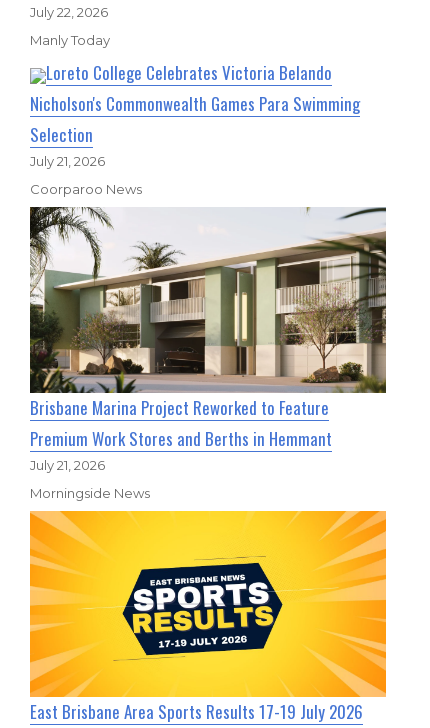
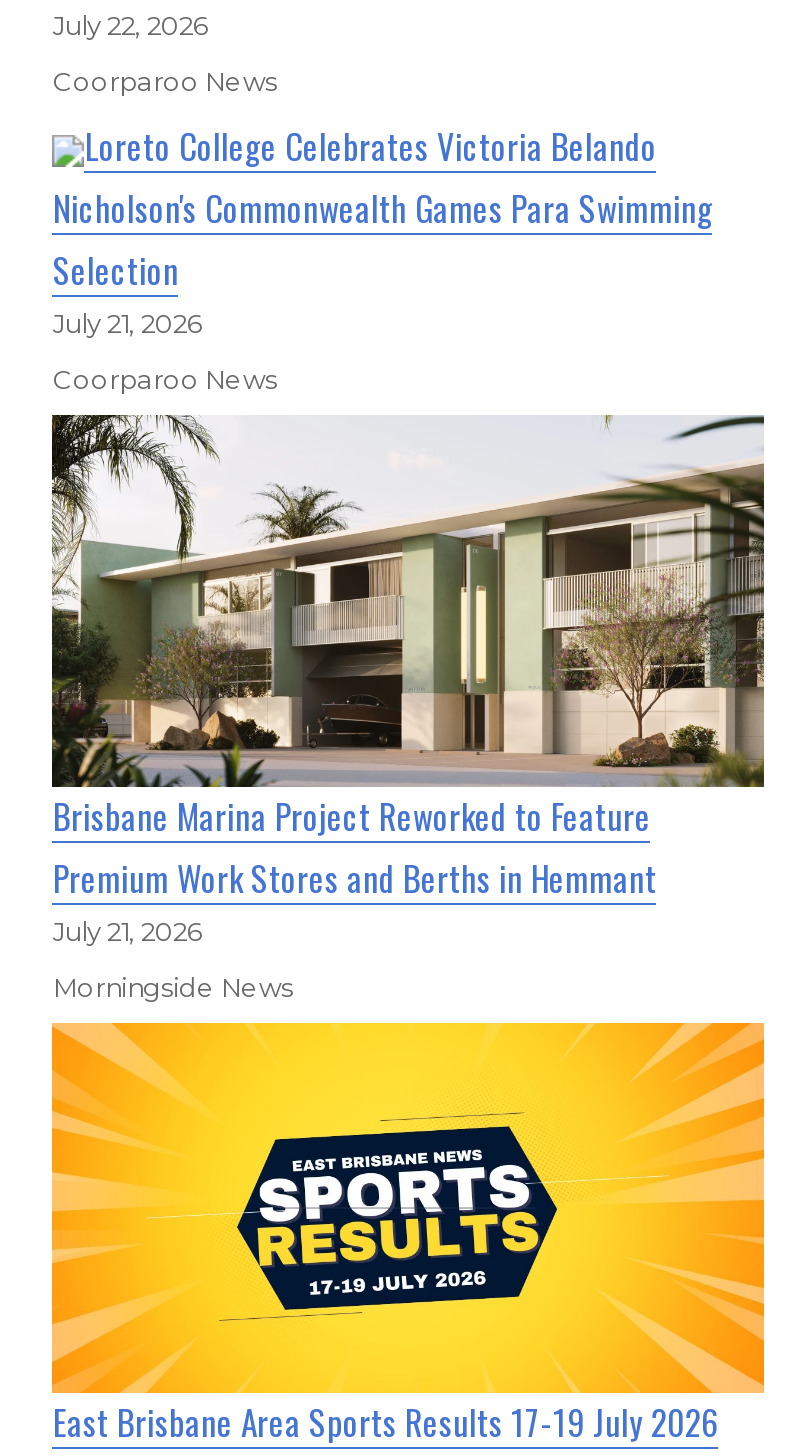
- Manly Today
+ Coorparoo News
